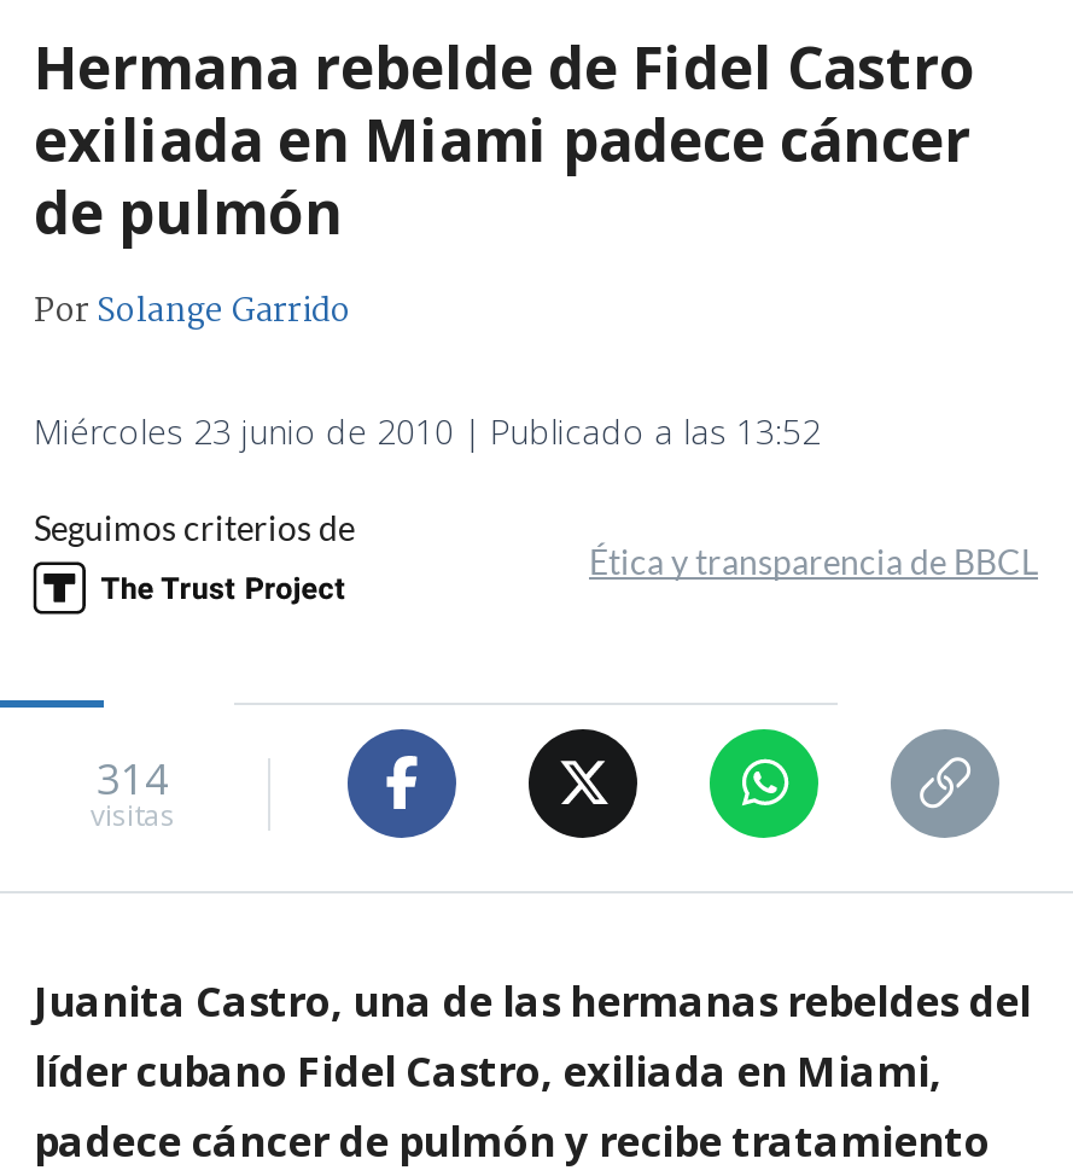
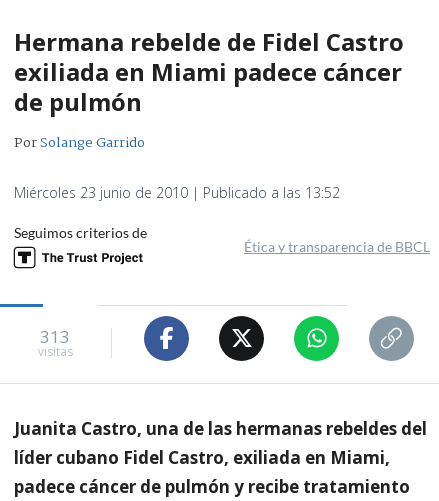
- 314
+ 313
